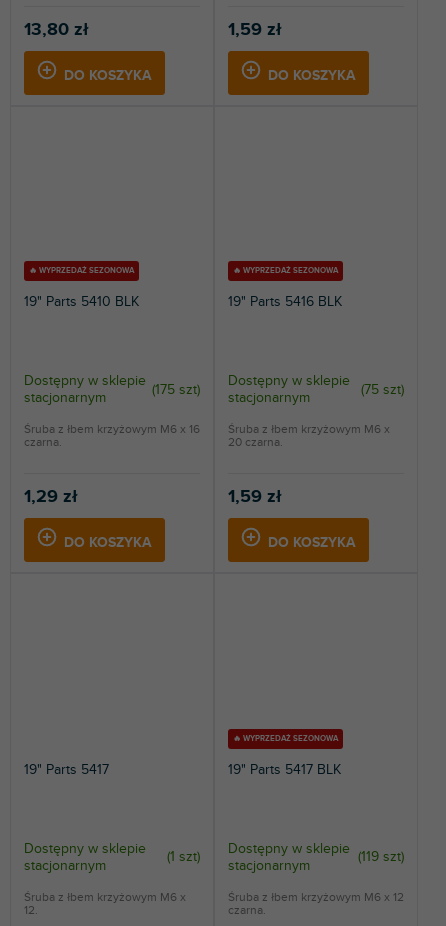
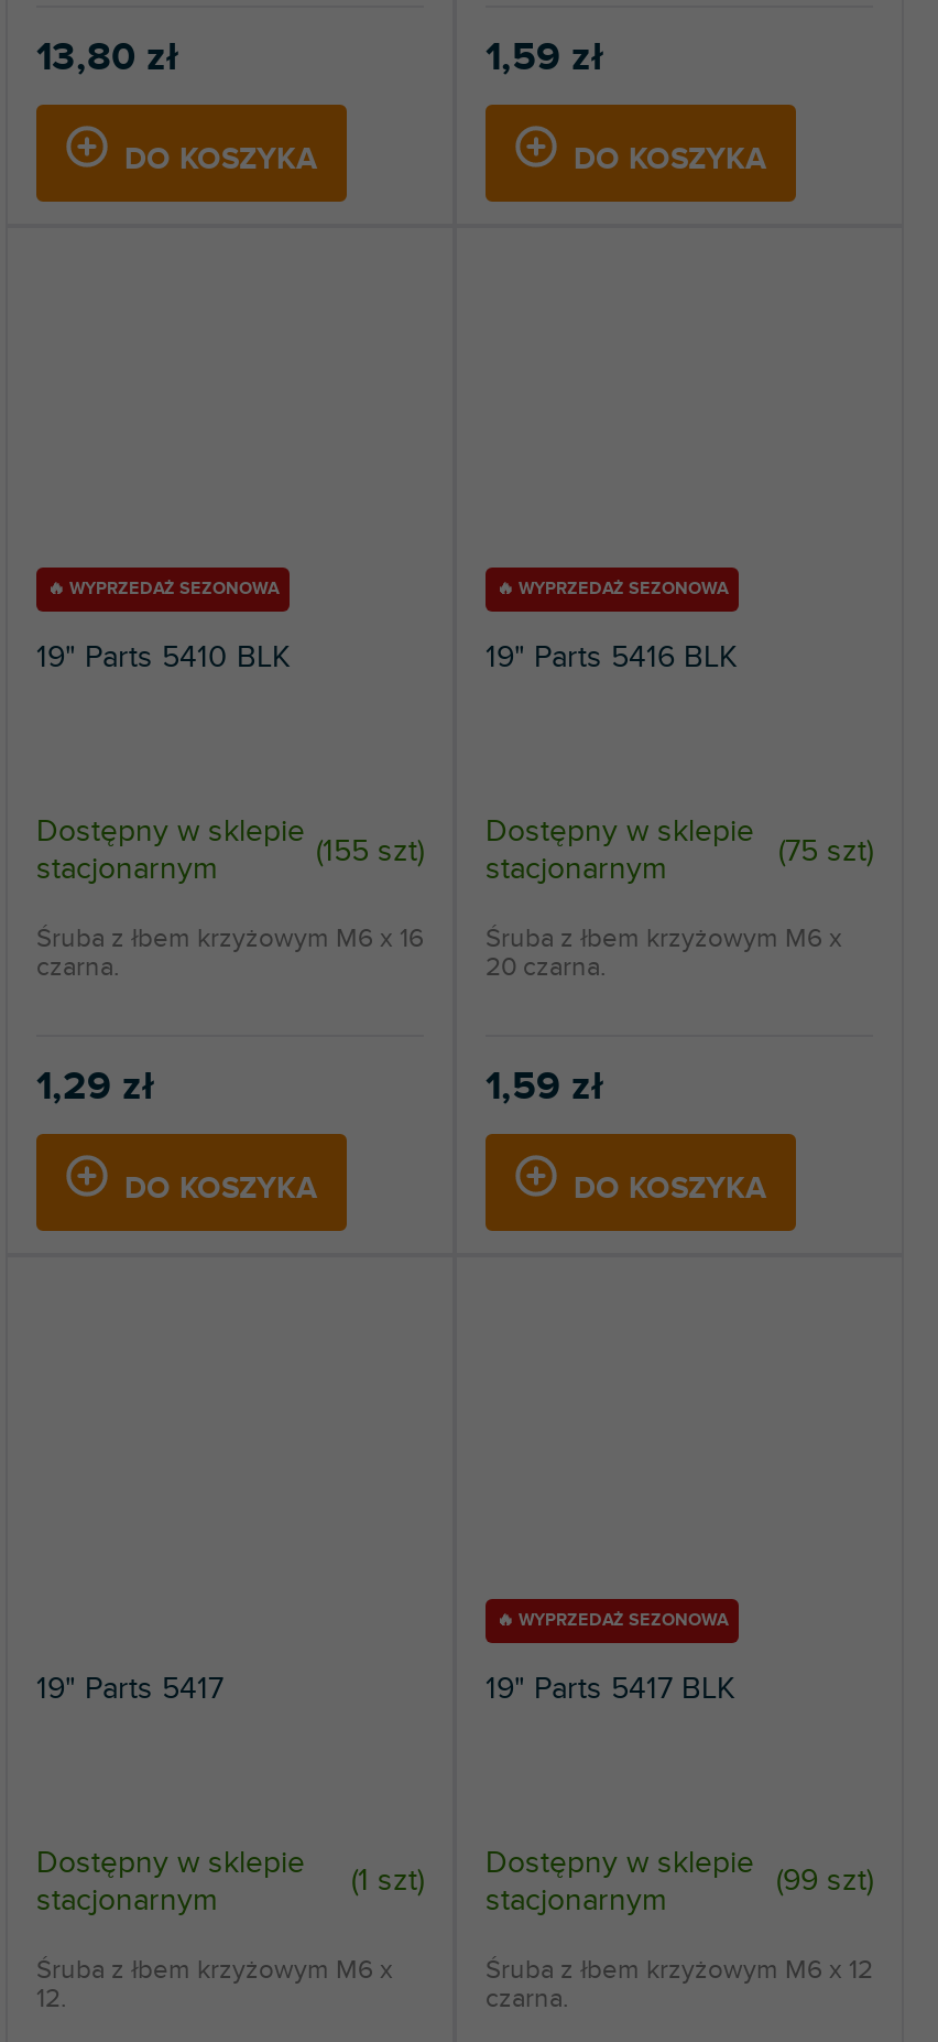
- Dostępny w sklepie (175 szt) Dostępny w sklepie stacjonarnym (75 szt)
+ Dostępny w sklepie (155 szt) Dostępny w sklepie stacjonarnym (75 szt)

- Dostępny w sklepie (1 szt) Dostępny w sklepie stacjonarnym (119 szt)
+ Dostępny w sklepie (1 szt) Dostępny w sklepie stacjonarnym (99 szt)
